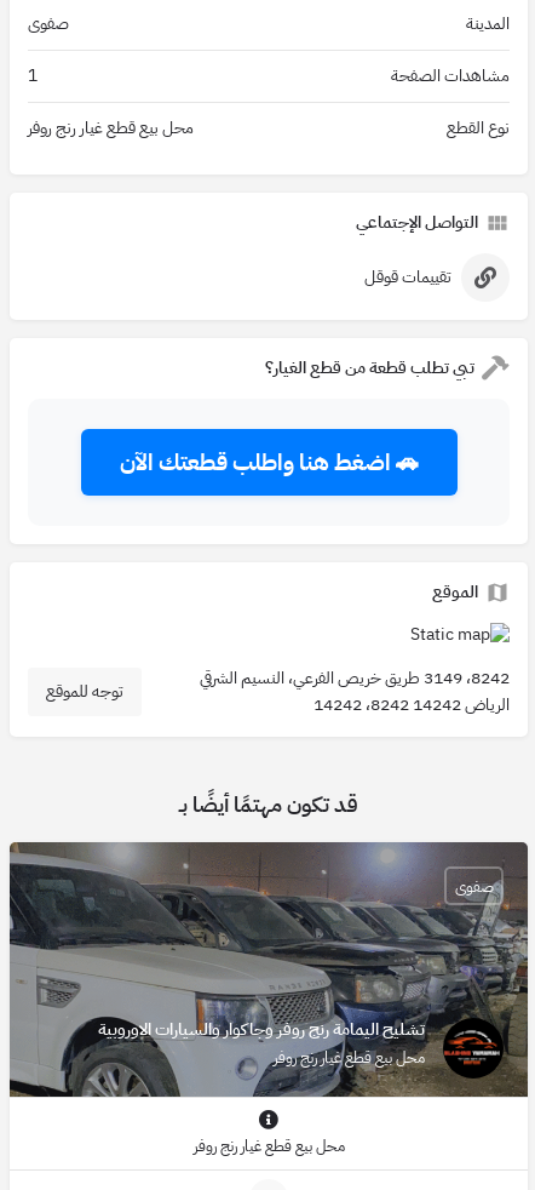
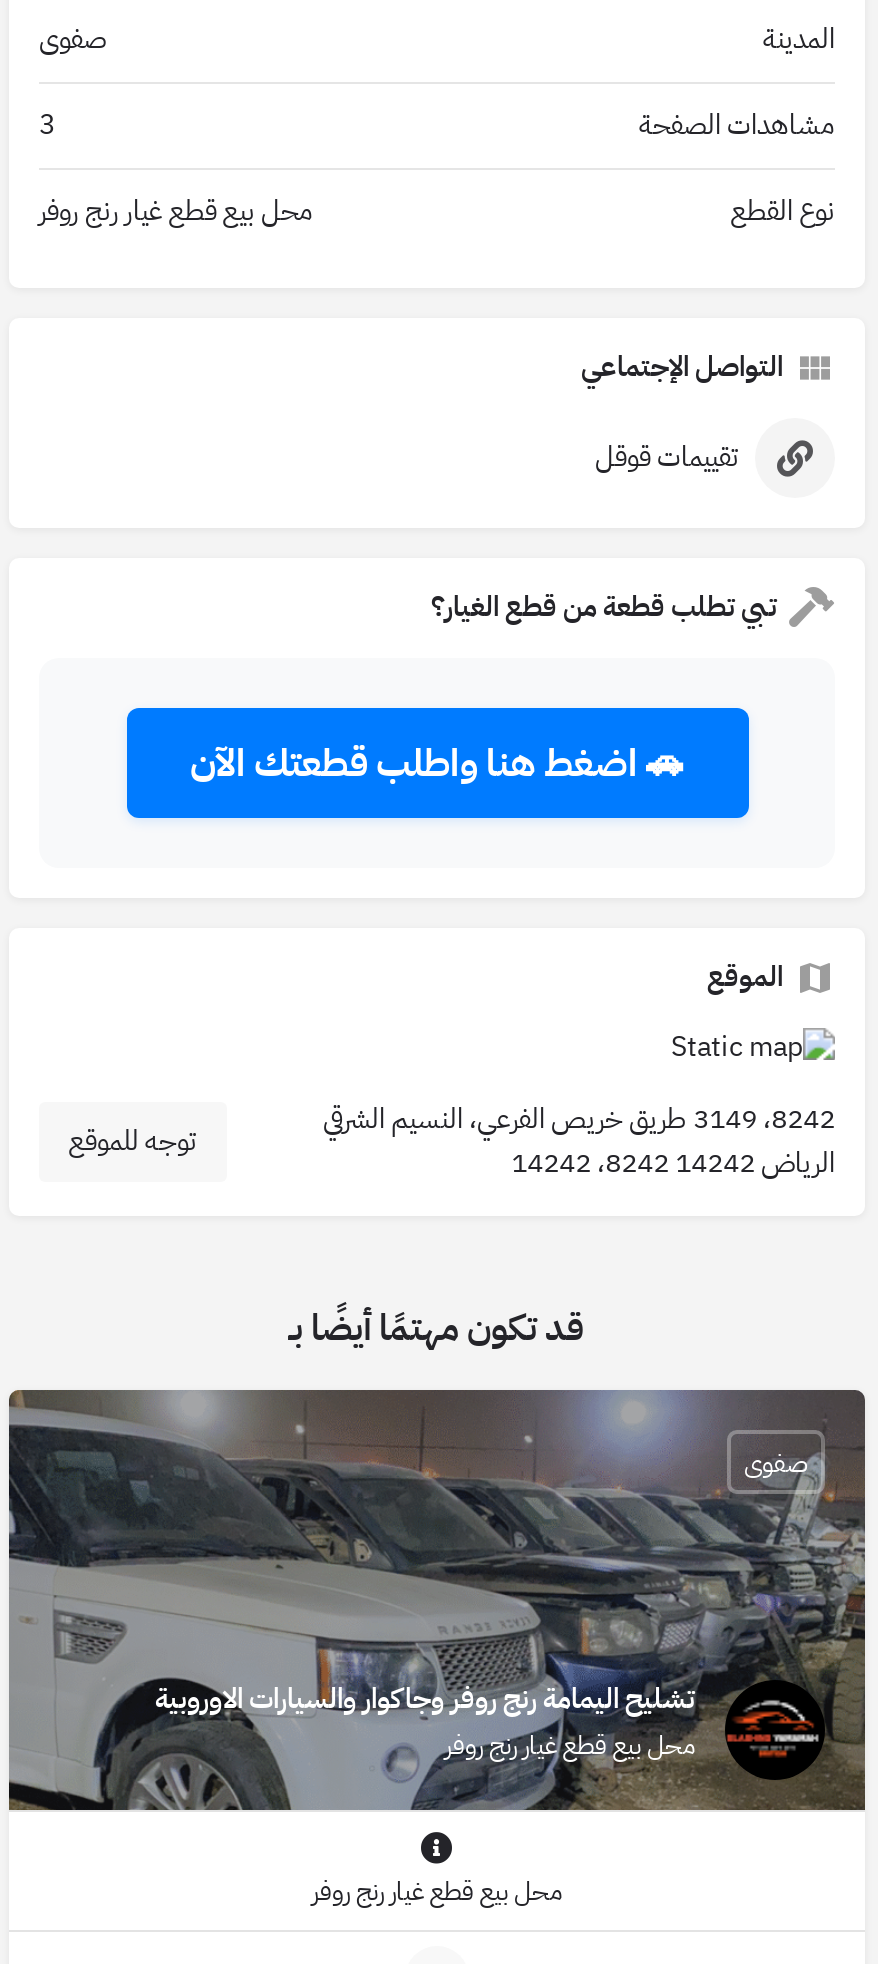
- 1
+ 3
